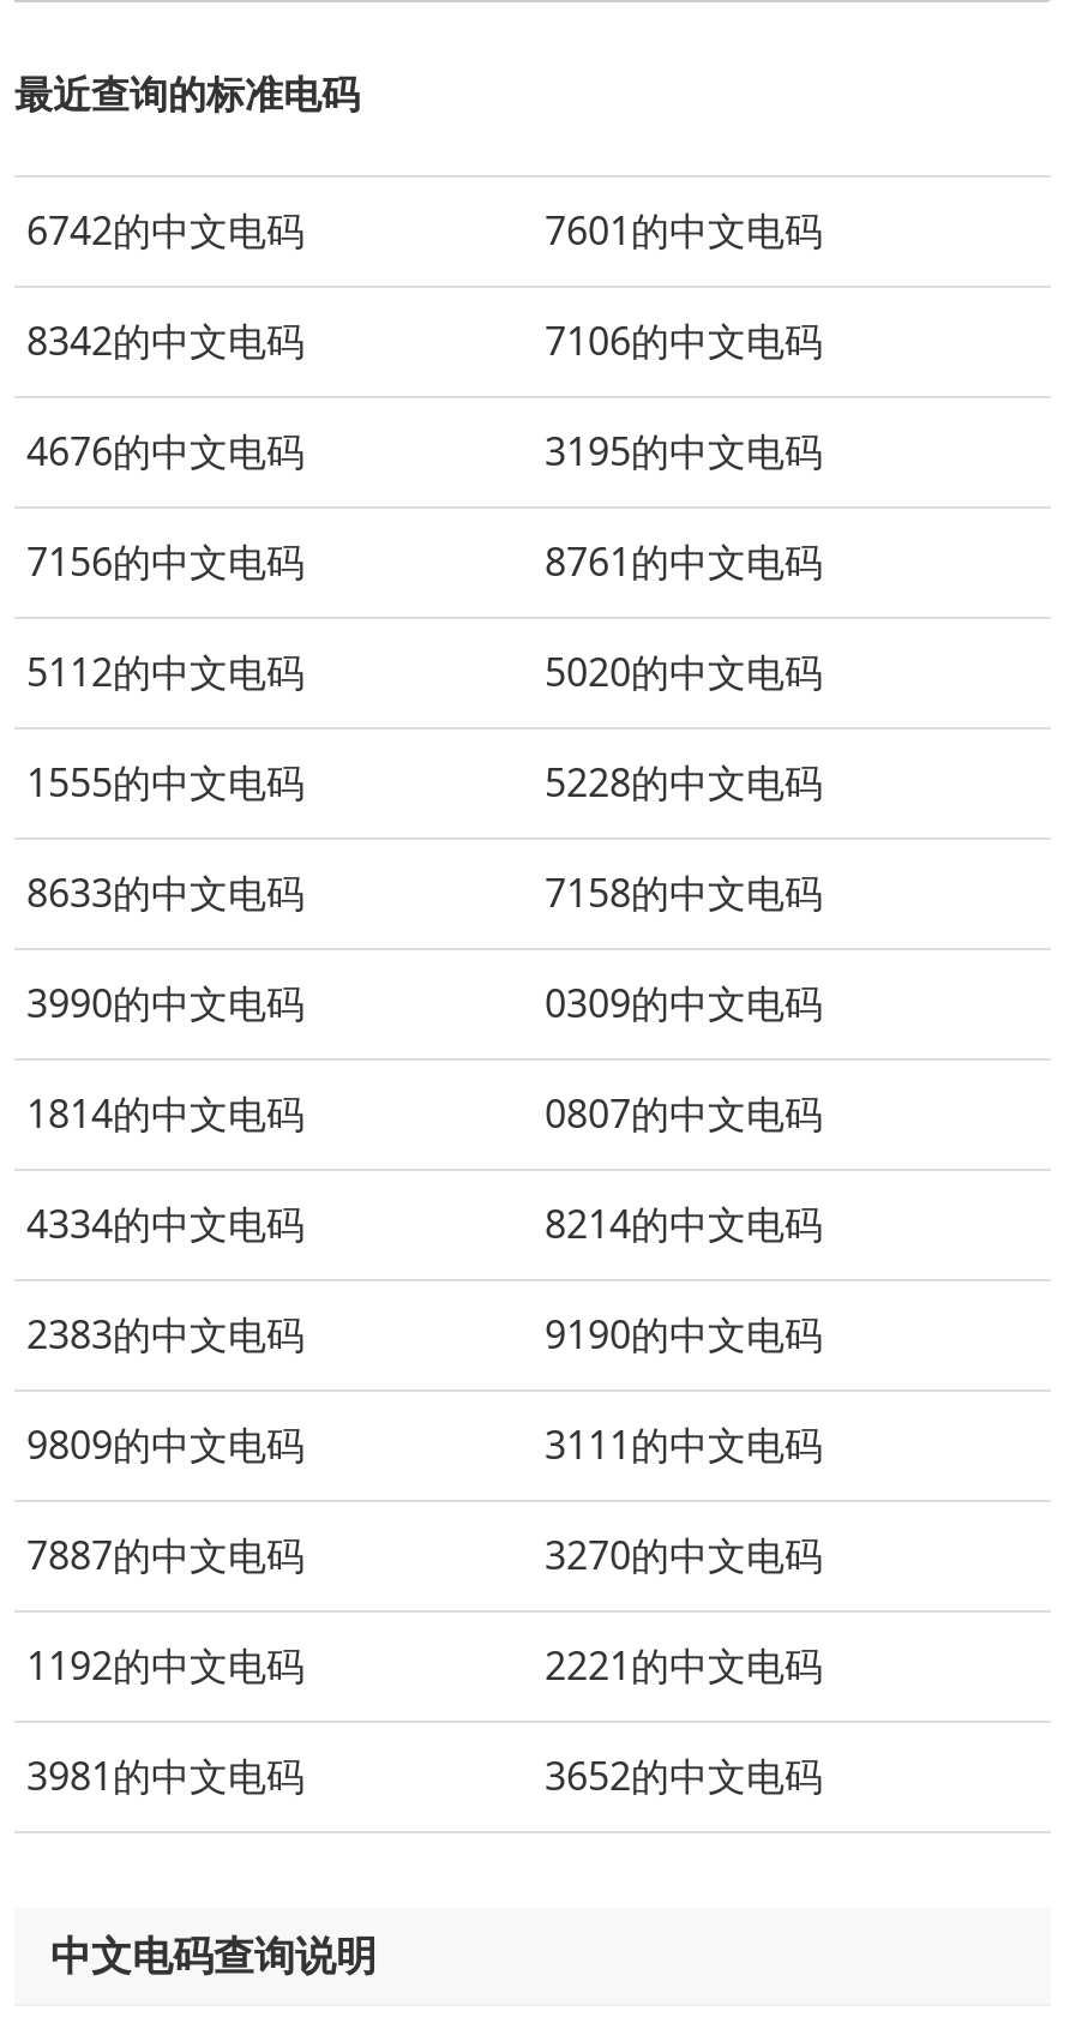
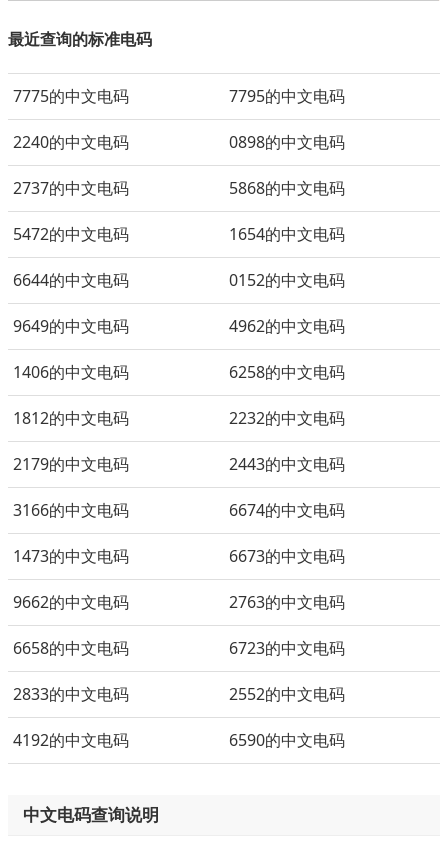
- 6742的中文电码
+ 7775的中文电码

- 7601的中文电码
+ 7795的中文电码

- 8342的中文电码
+ 2240的中文电码

- 7106的中文电码
+ 0898的中文电码

- 4676的中文电码
+ 2737的中文电码

- 3195的中文电码
+ 5868的中文电码

- 7156的中文电码
+ 5472的中文电码

- 8761的中文电码
+ 1654的中文电码

- 5112的中文电码
+ 6644的中文电码

- 5020的中文电码
+ 0152的中文电码

- 1555的中文电码
+ 9649的中文电码

- 5228的中文电码
+ 4962的中文电码

- 8633的中文电码
+ 1406的中文电码

- 7158的中文电码
+ 6258的中文电码

- 3990的中文电码
+ 1812的中文电码

- 0309的中文电码
+ 2232的中文电码

- 1814的中文电码
+ 2179的中文电码

- 0807的中文电码
+ 2443的中文电码

- 4334的中文电码
+ 3166的中文电码

- 8214的中文电码
+ 6674的中文电码

- 2383的中文电码
+ 1473的中文电码

- 9190的中文电码
+ 6673的中文电码

- 9809的中文电码
+ 9662的中文电码

- 3111的中文电码
+ 2763的中文电码

- 7887的中文电码
+ 6658的中文电码

- 3270的中文电码
+ 6723的中文电码

- 1192的中文电码
+ 2833的中文电码

- 2221的中文电码
+ 2552的中文电码

- 3981的中文电码
+ 4192的中文电码

- 3652的中文电码
+ 6590的中文电码
